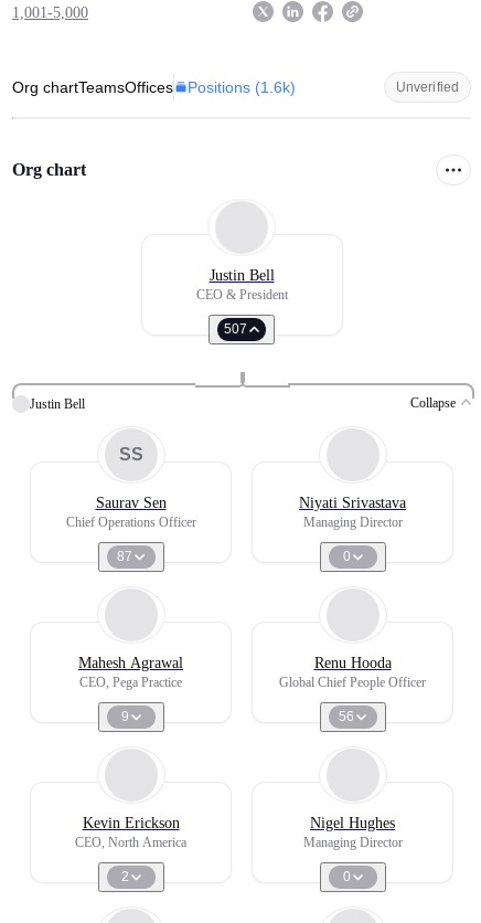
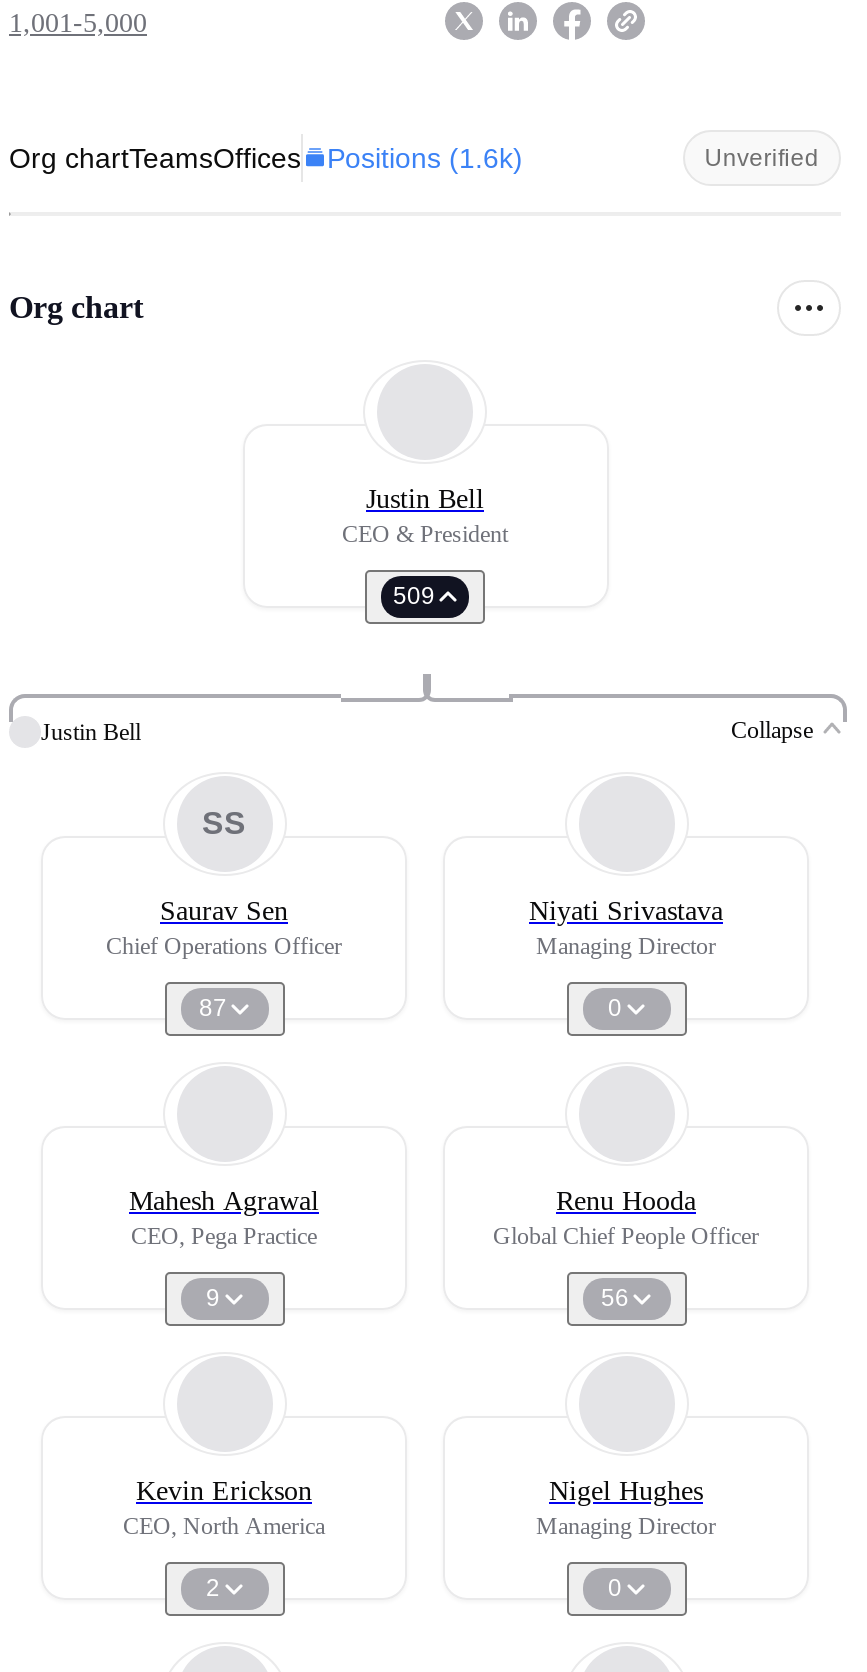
- 507
+ 509
